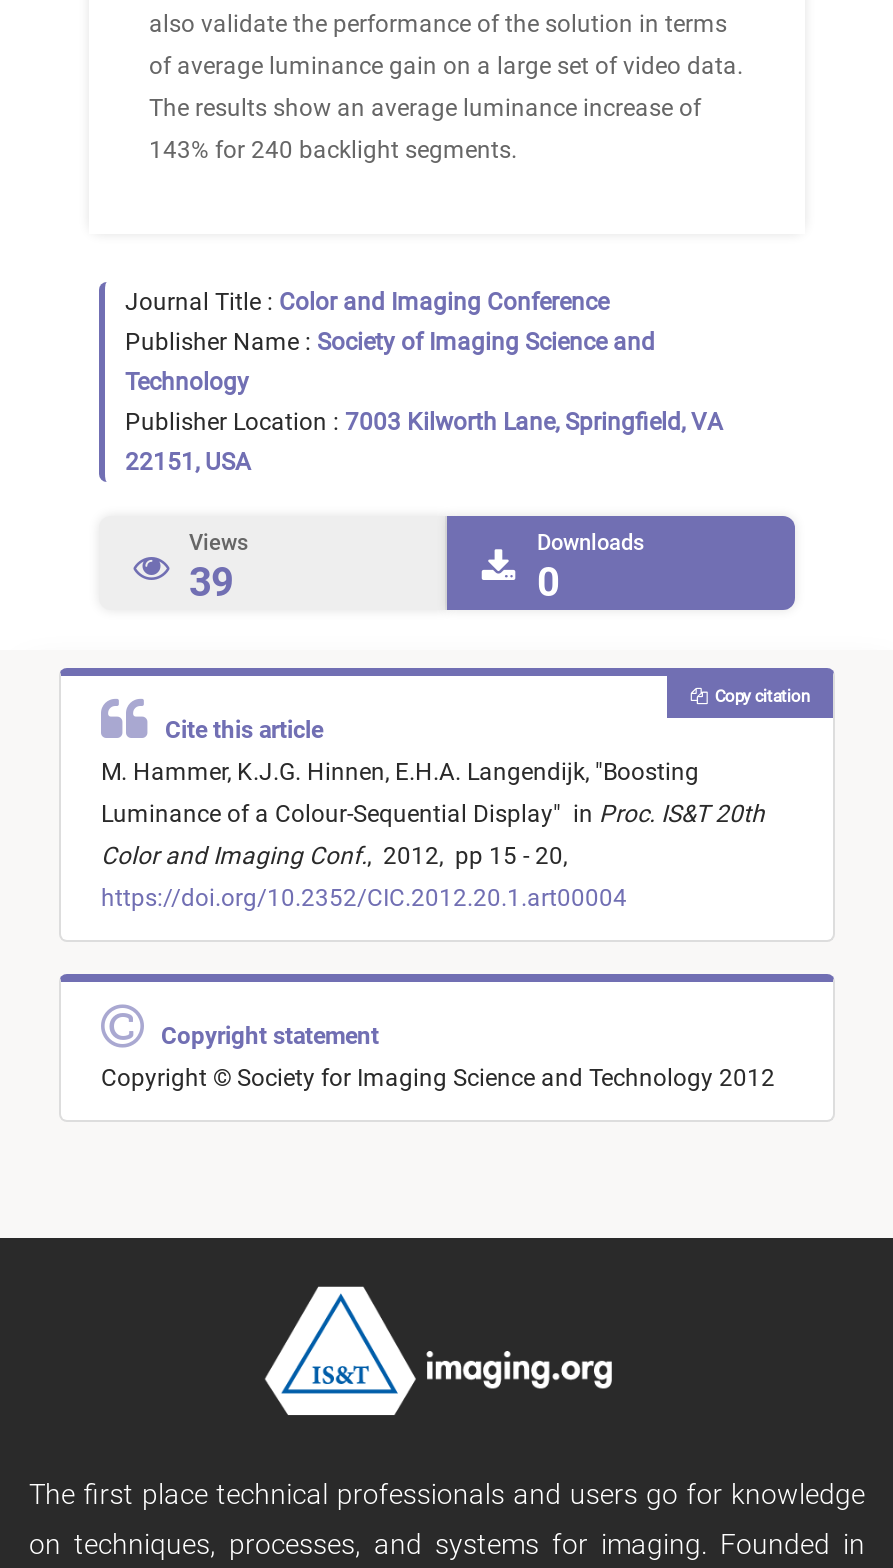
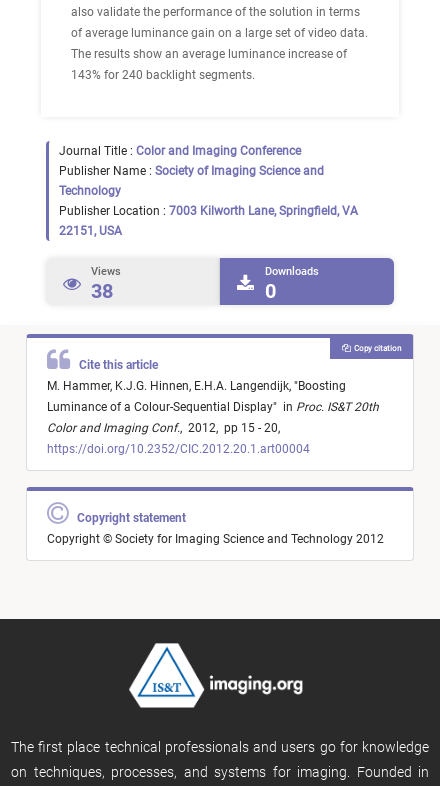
- 39
+ 38
